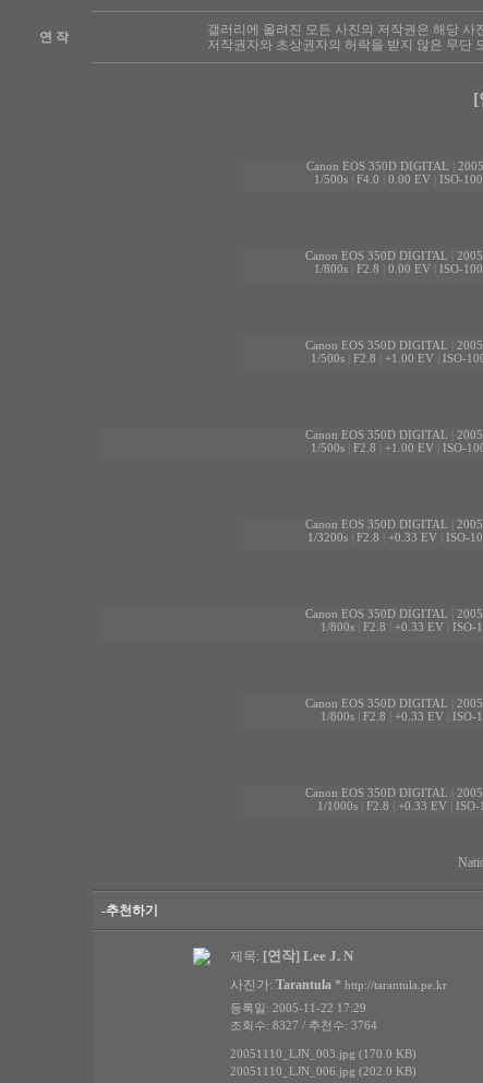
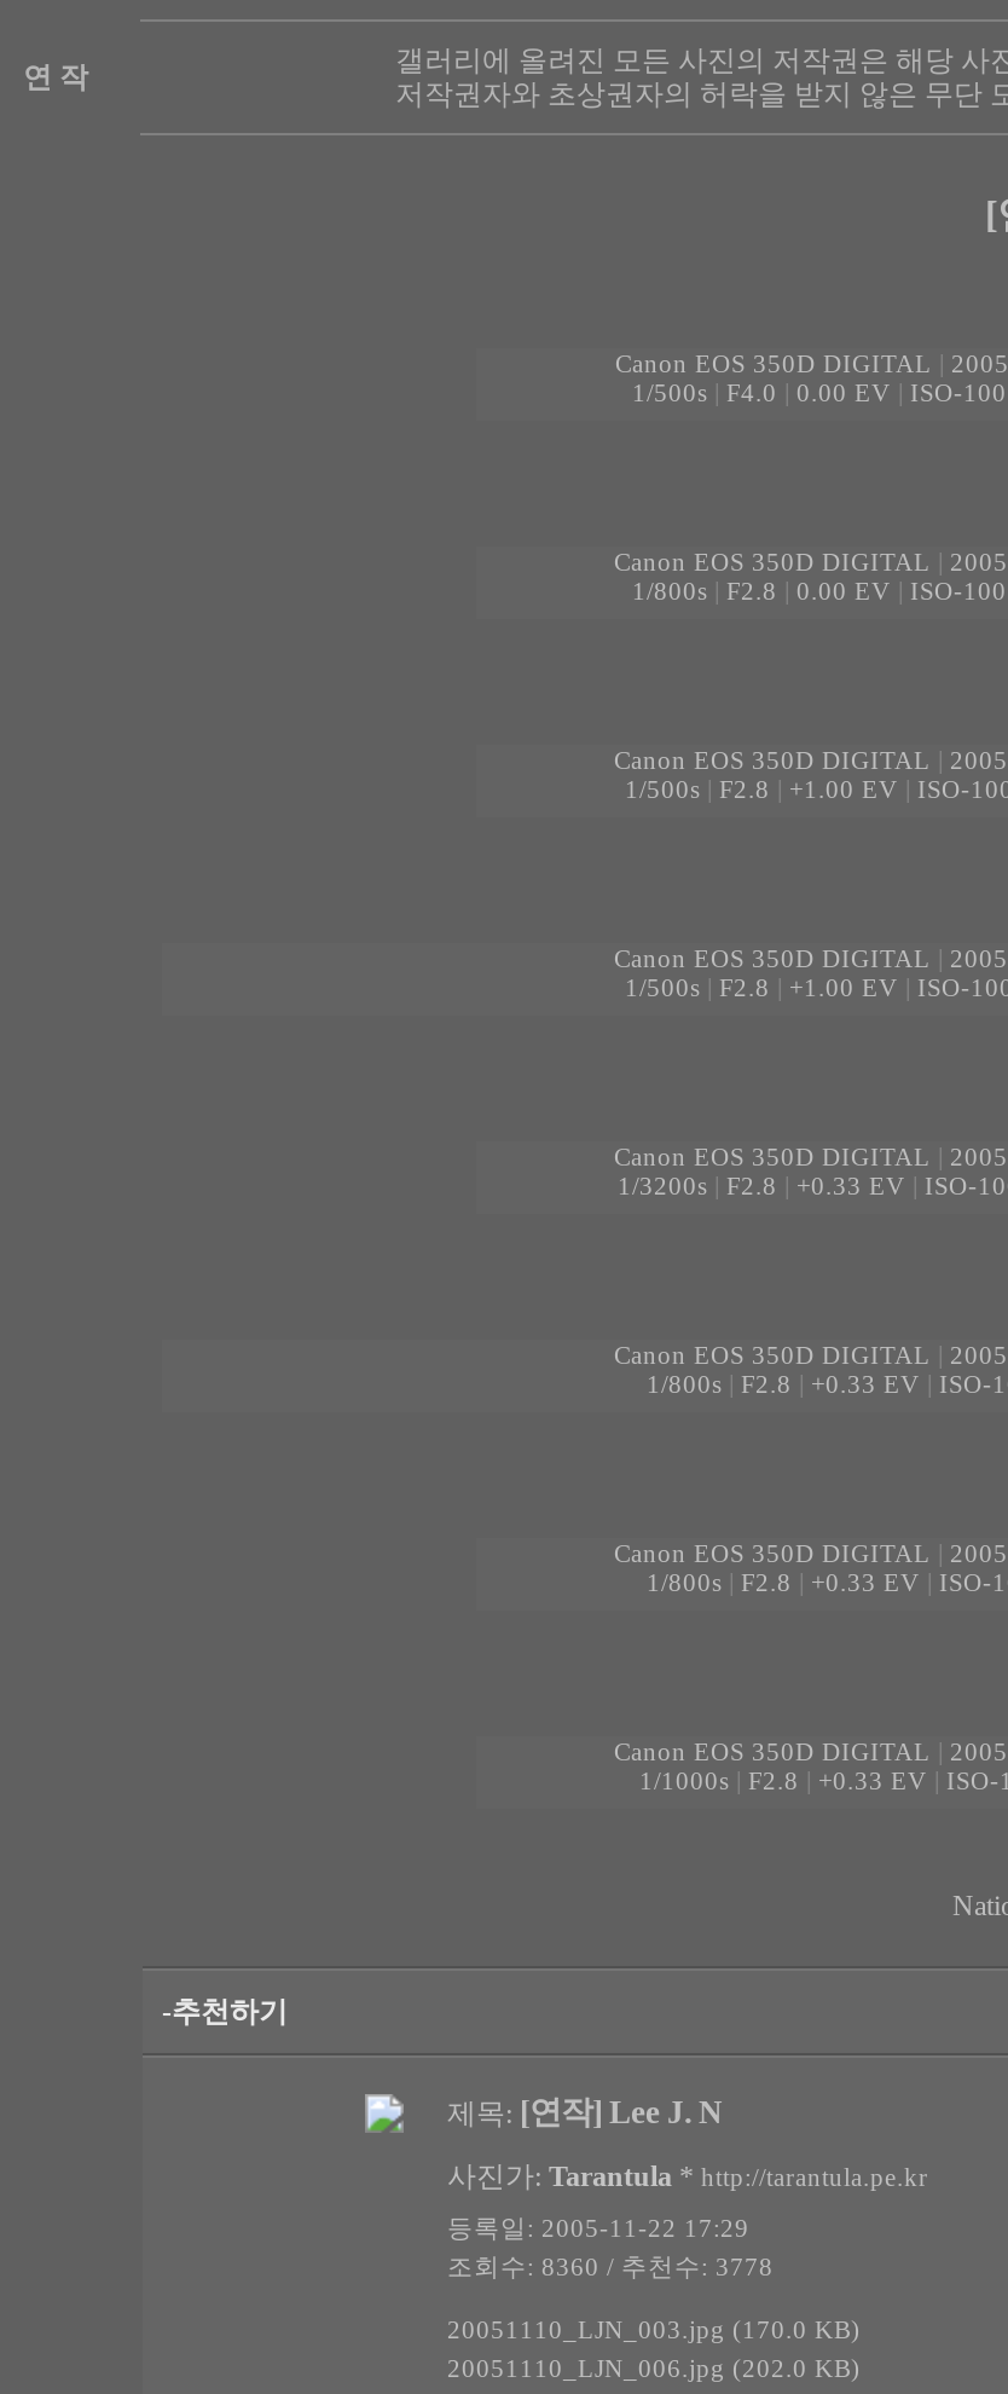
- 조회수: 8327 / 추천수: 3764
+ 조회수: 8360 / 추천수: 3778
